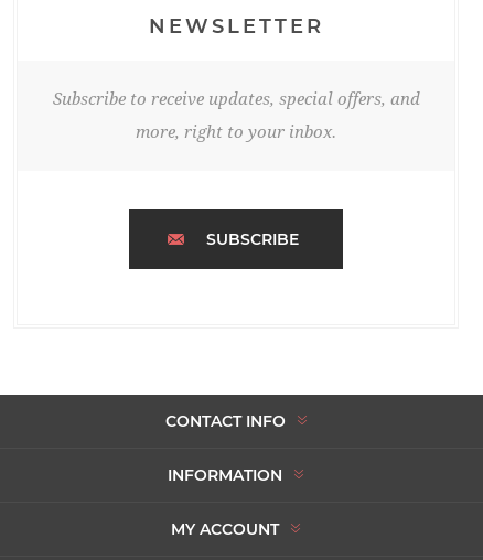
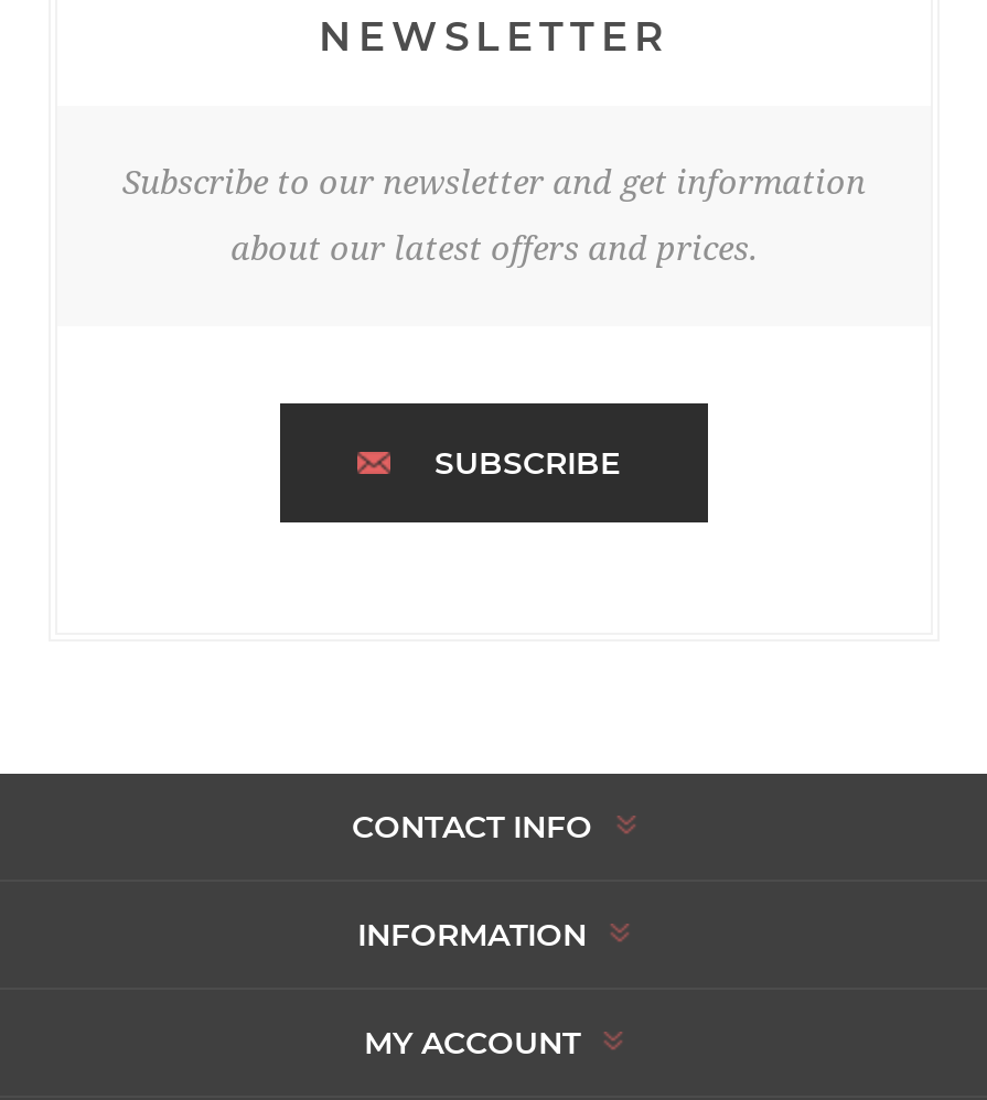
- Subscribe to receive updates, special offers, and
+ Subscribe to our newsletter and get information

- more, right to your inbox.
+ about our latest offers and prices.
